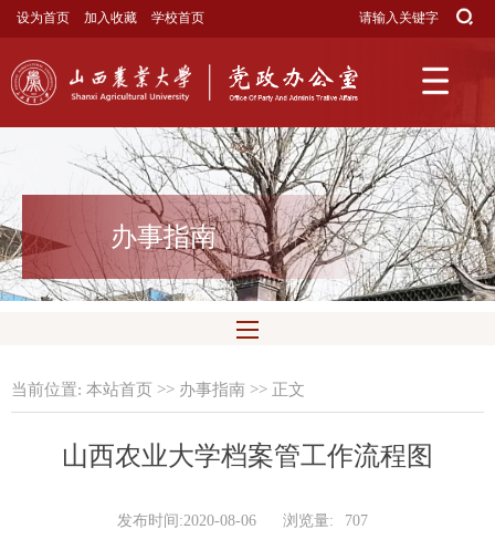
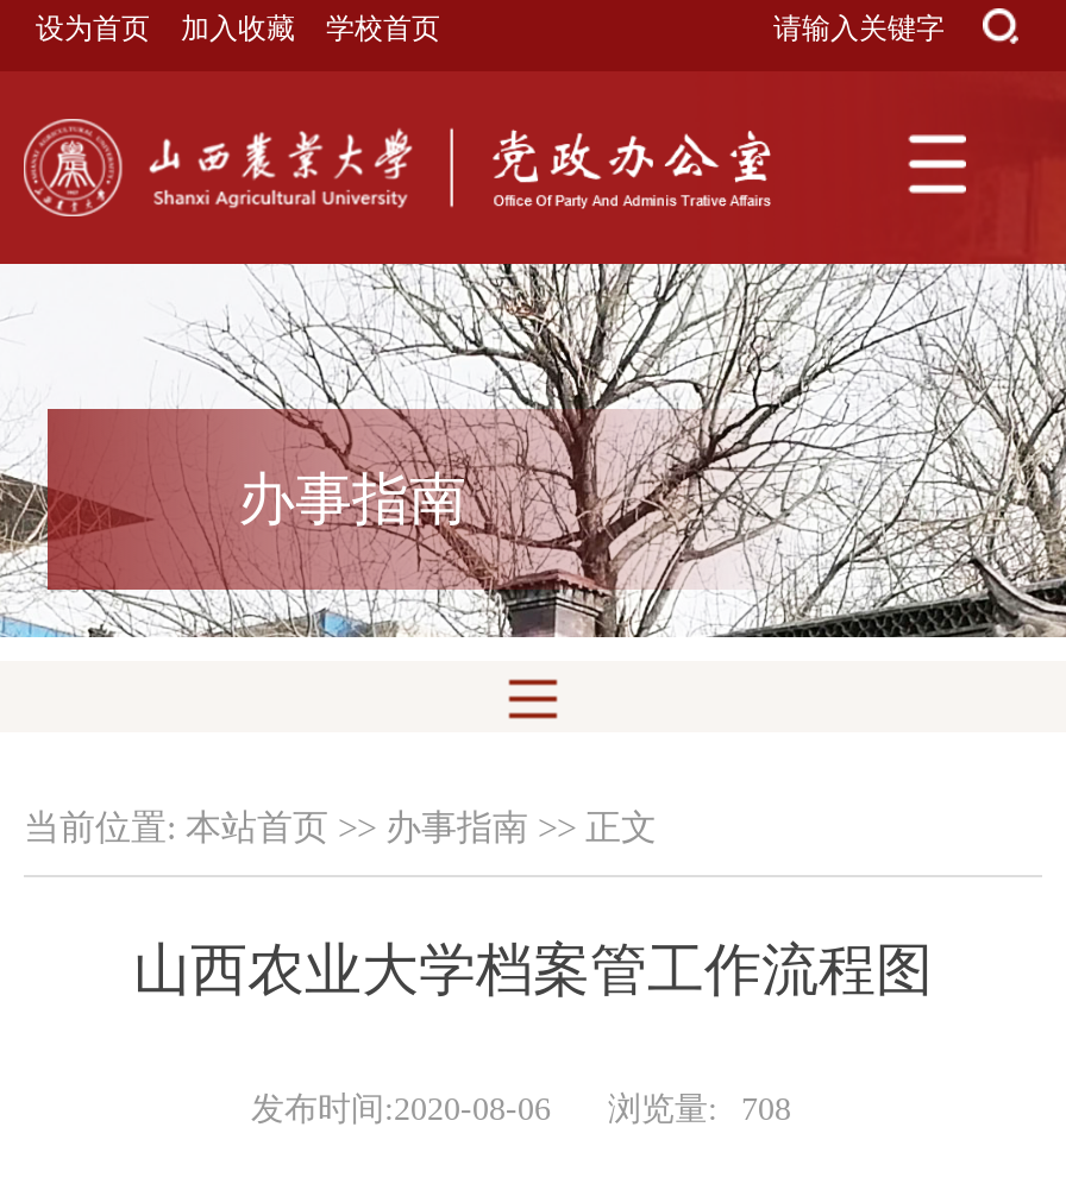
- 发布时间:2020-08-06 浏览量: 707
+ 发布时间:2020-08-06 浏览量: 708
